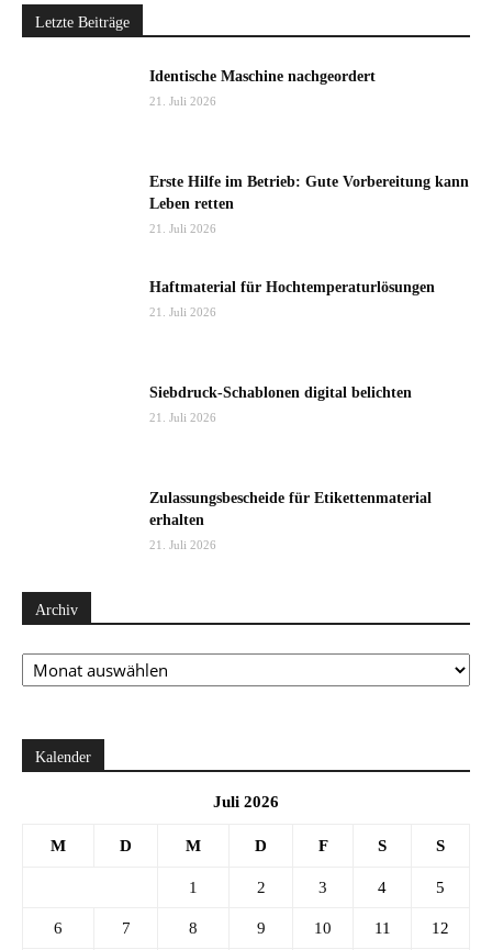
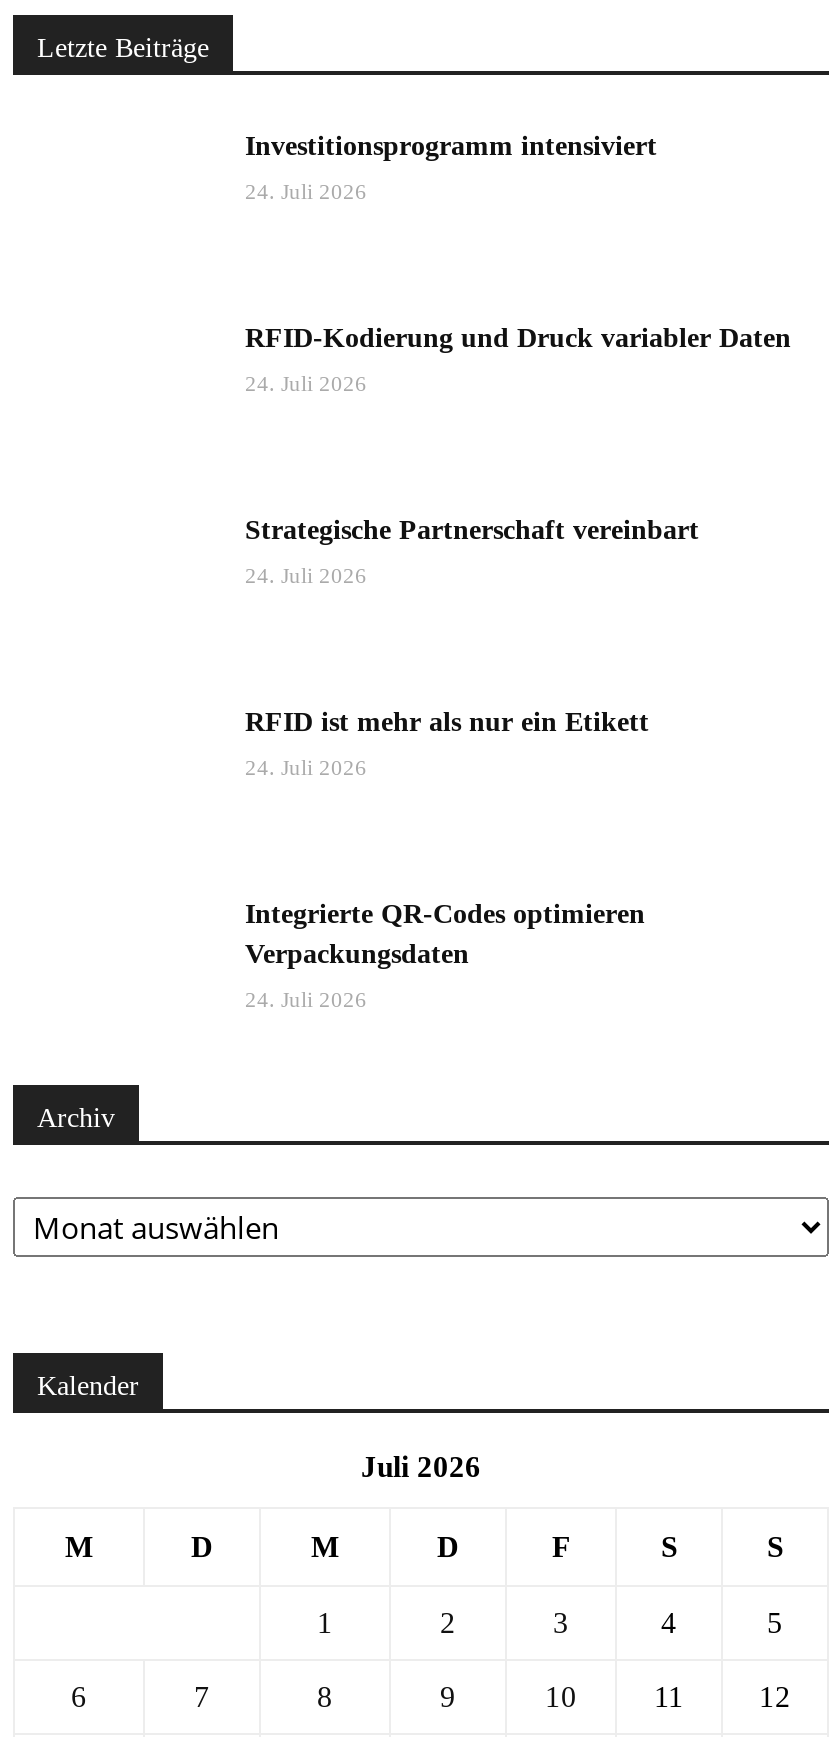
- Identische Maschine nachgeordert
+ Investitionsprogramm intensiviert

- 21. Juli 2026
+ 24. Juli 2026

- Erste Hilfe im Betrieb: Gute Vorbereitung kann
- Leben retten
+ RFID-Kodierung und Druck variabler Daten

- 21. Juli 2026
+ 24. Juli 2026

- Haftmaterial für Hochtemperaturlösungen
+ Strategische Partnerschaft vereinbart

- 21. Juli 2026
+ 24. Juli 2026

- Siebdruck-Schablonen digital belichten
+ RFID ist mehr als nur ein Etikett

- 21. Juli 2026
+ 24. Juli 2026

- Zulassungsbescheide für Etikettenmaterial
- erhalten
+ Integrierte QR-Codes optimieren
+ Verpackungsdaten

- 21. Juli 2026
+ 24. Juli 2026
